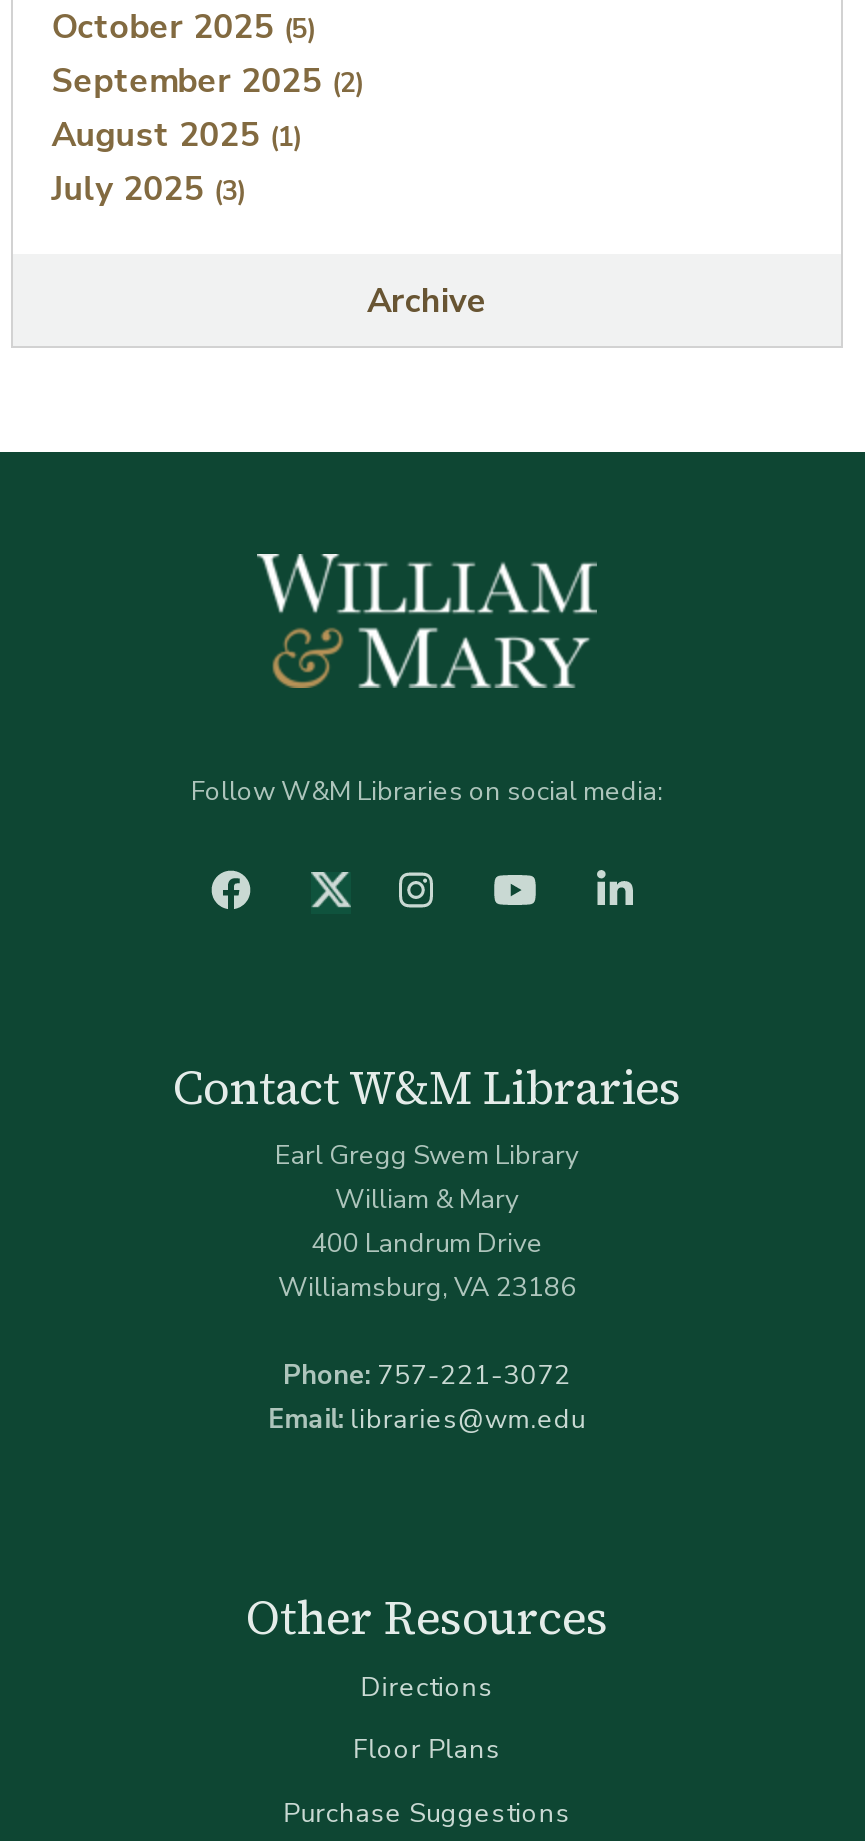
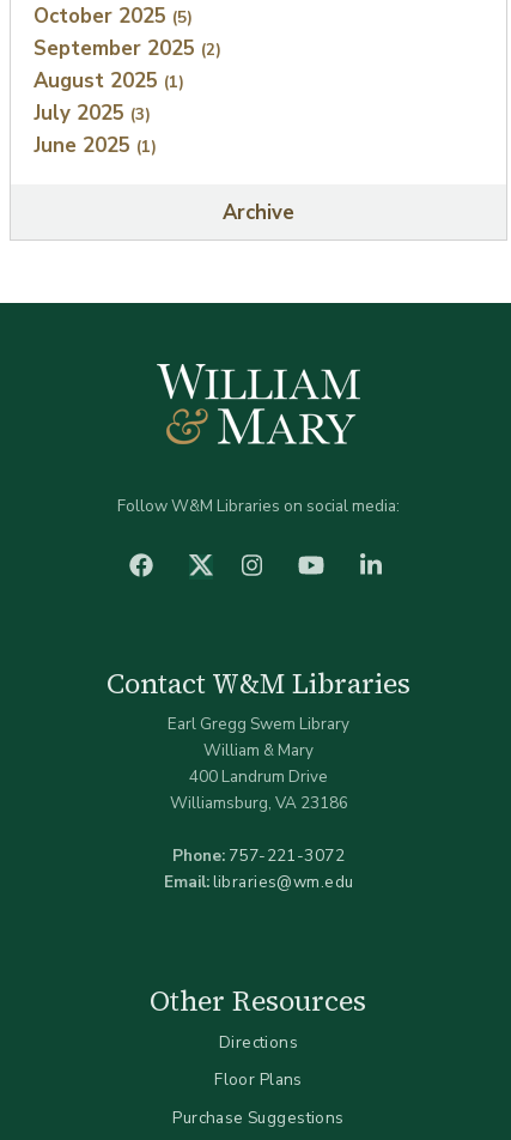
+ June 2025 (1)
